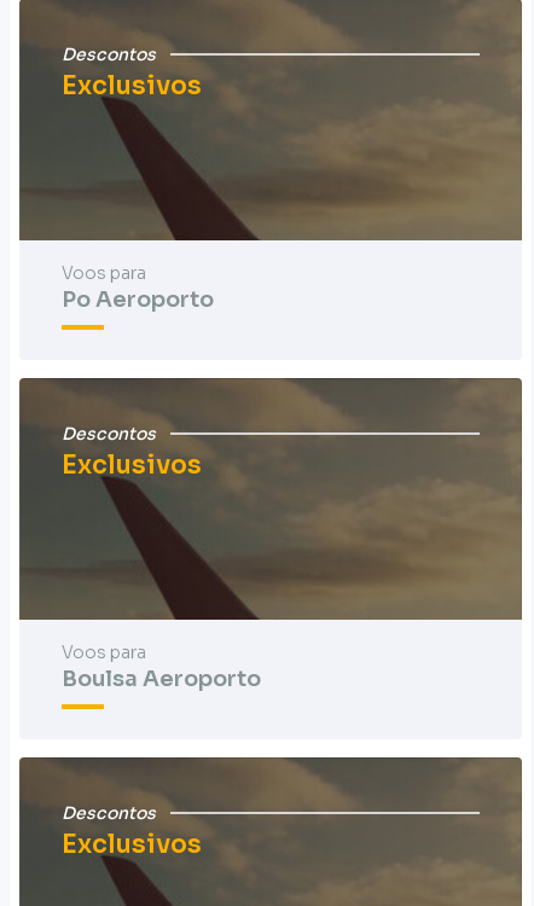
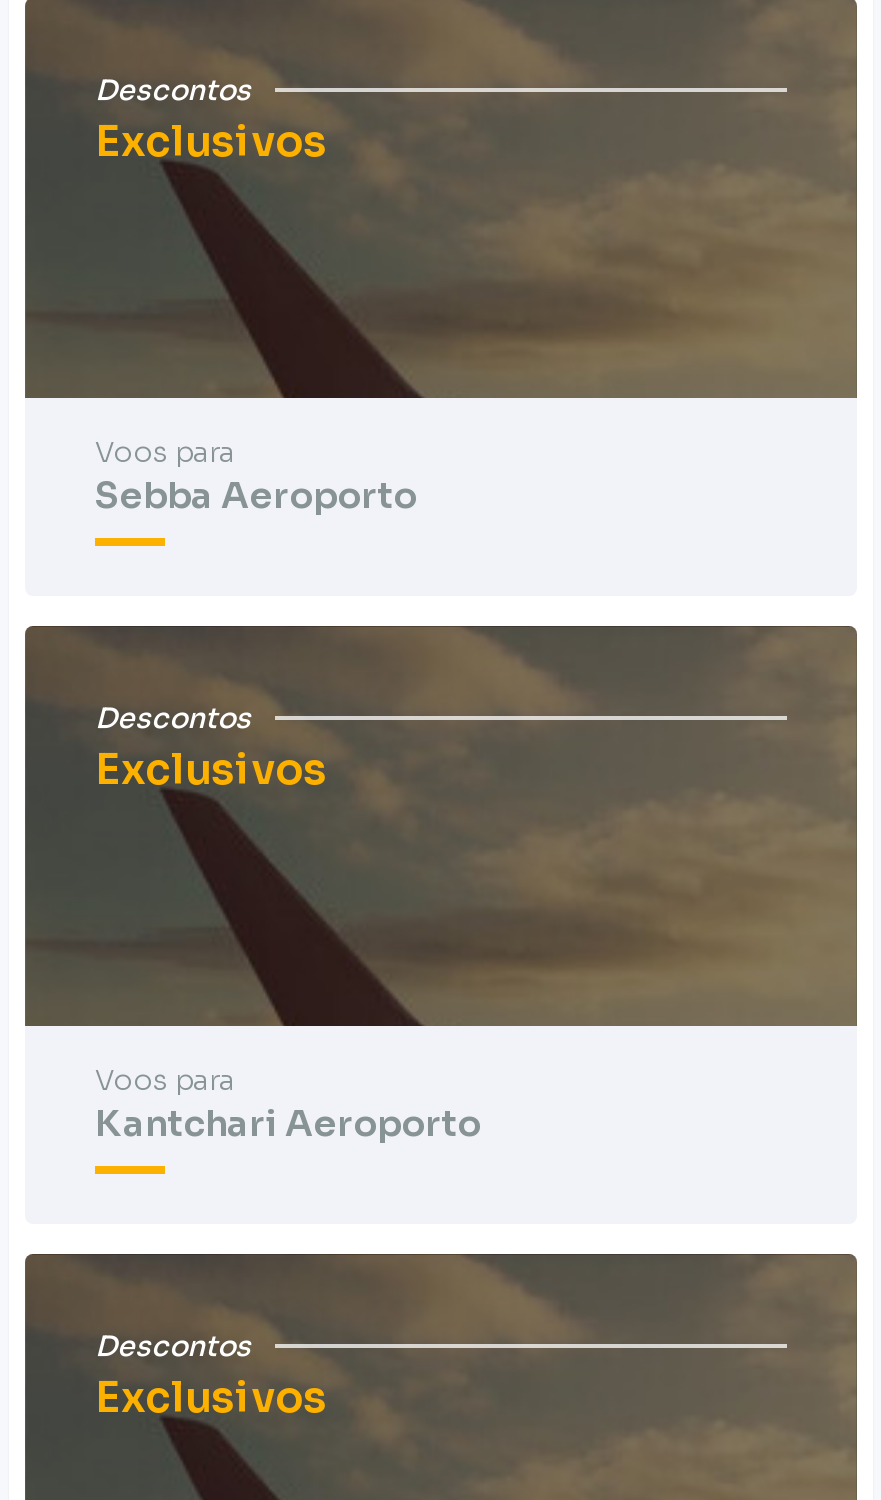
- Po Aeroporto
+ Sebba Aeroporto

- Boulsa Aeroporto
+ Kantchari Aeroporto
